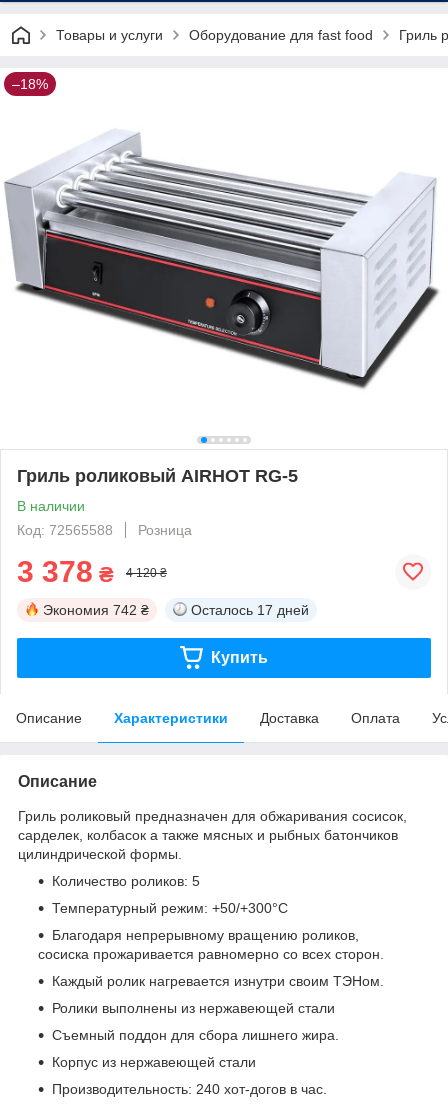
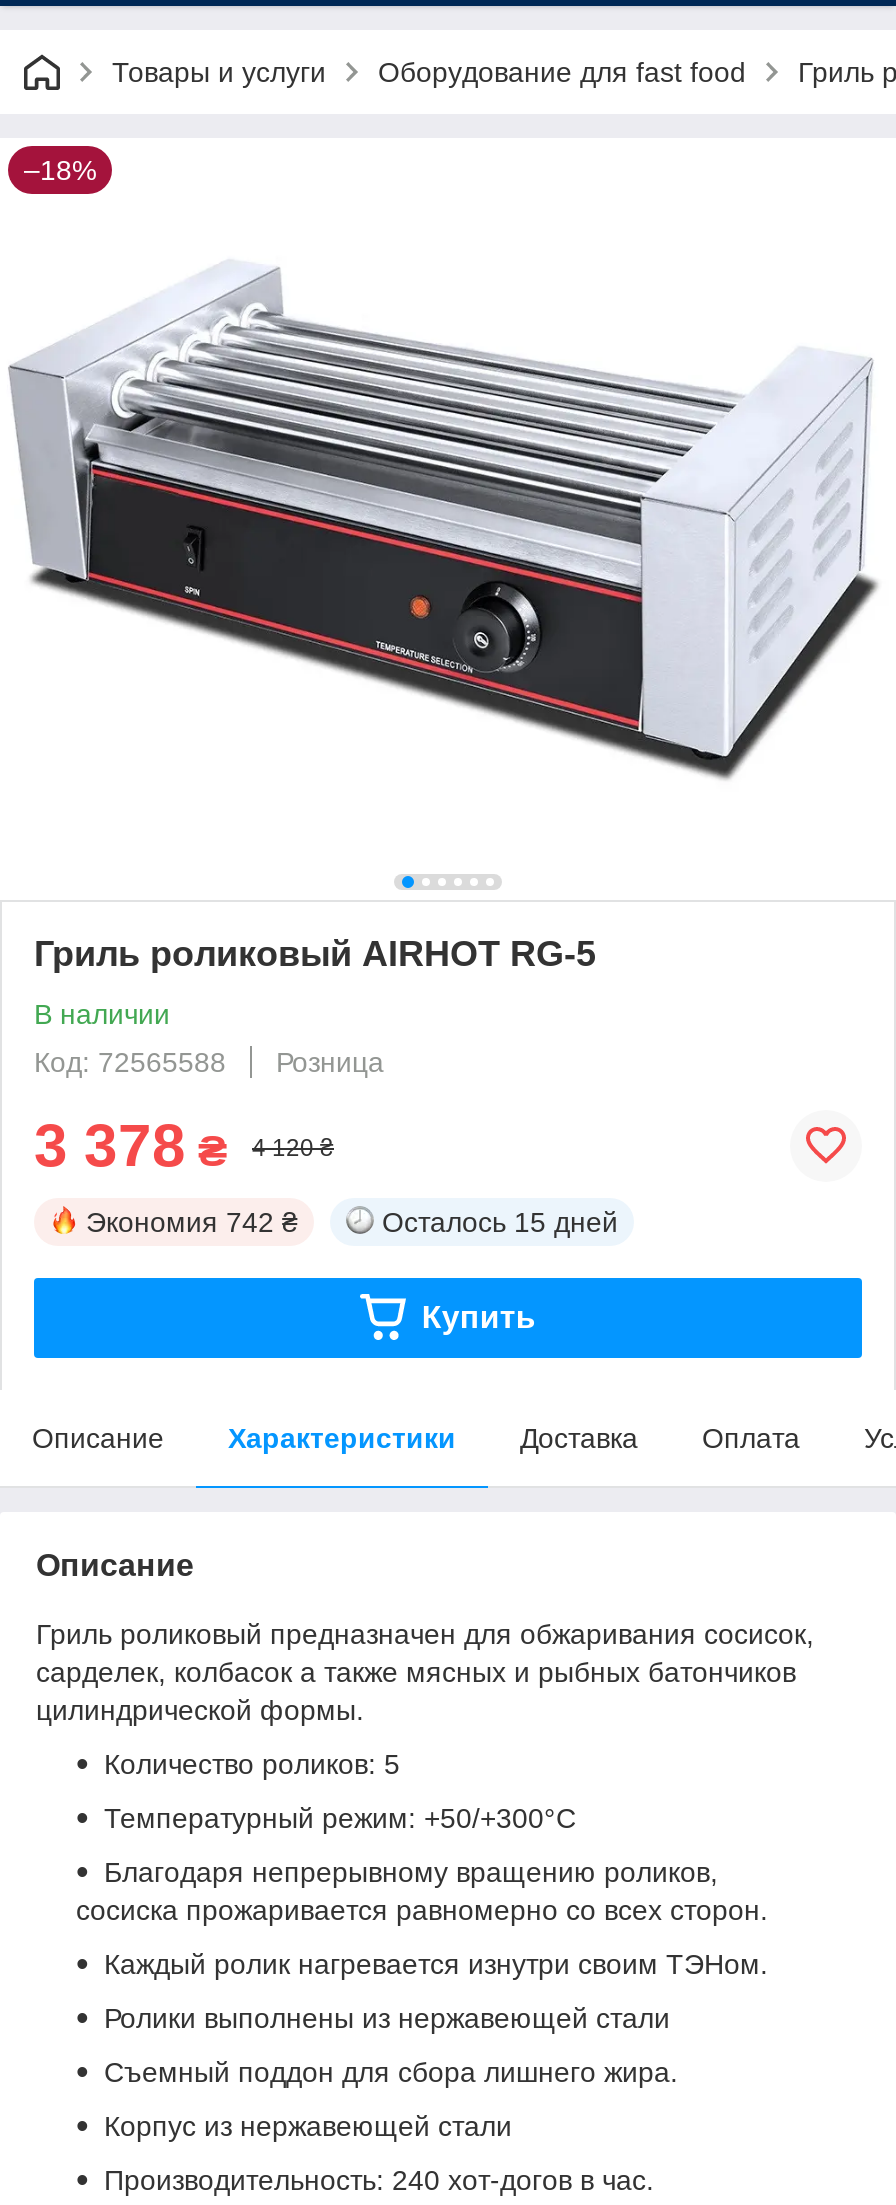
- Осталось 17 дней
+ Осталось 15 дней
